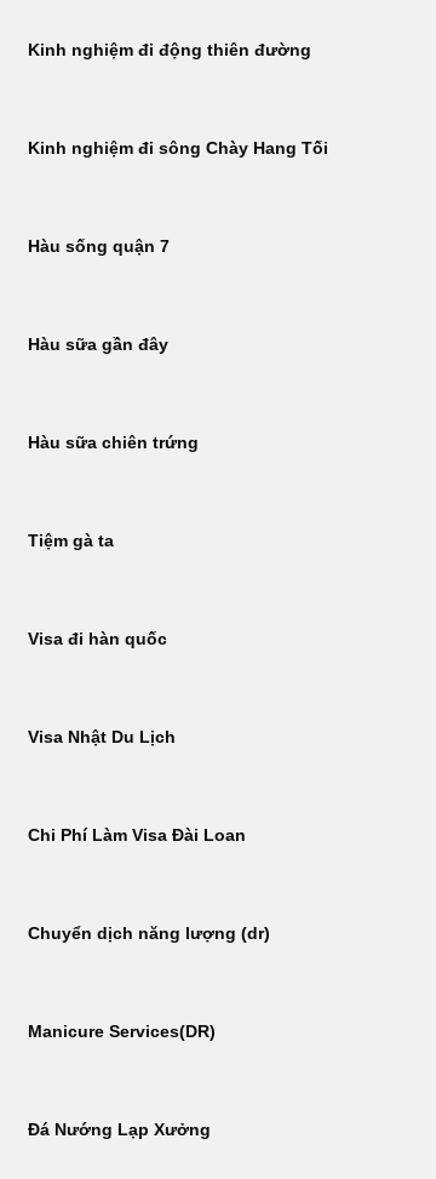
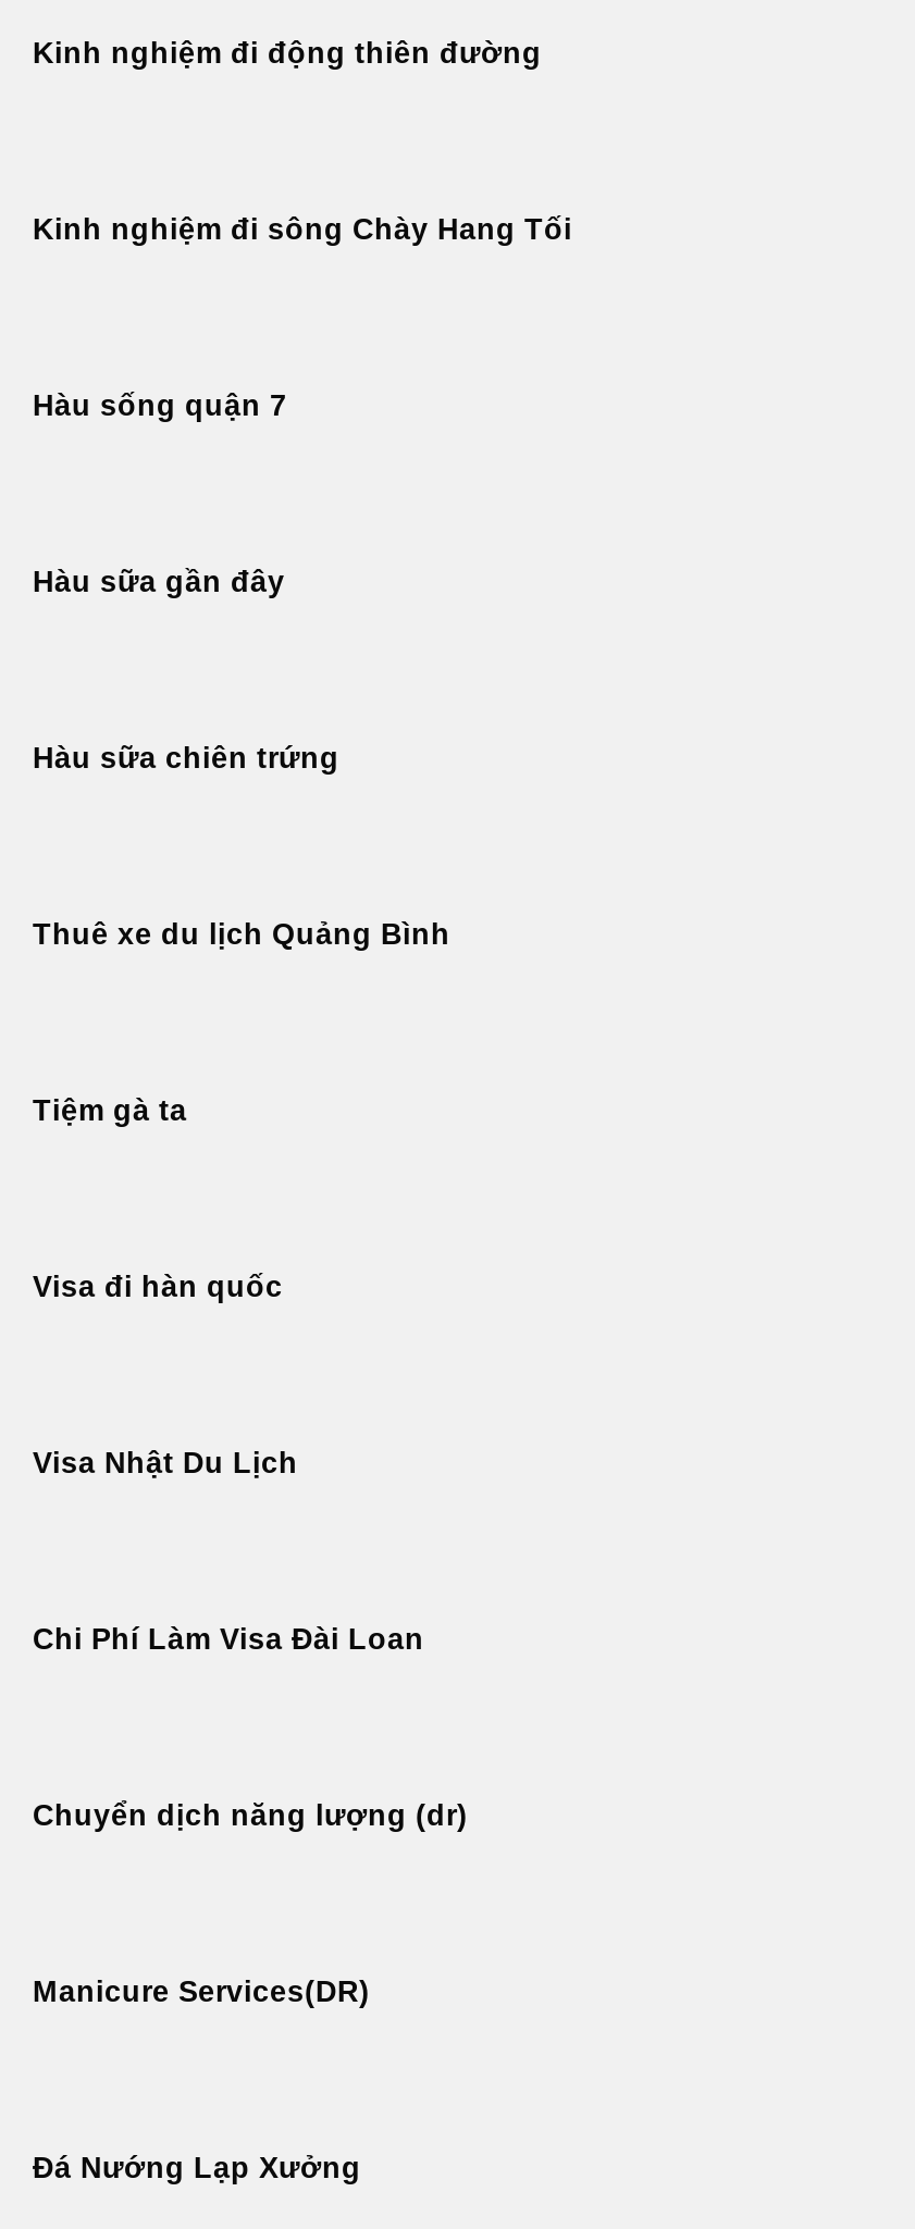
+ Thuê xe du lịch Quảng Bình
